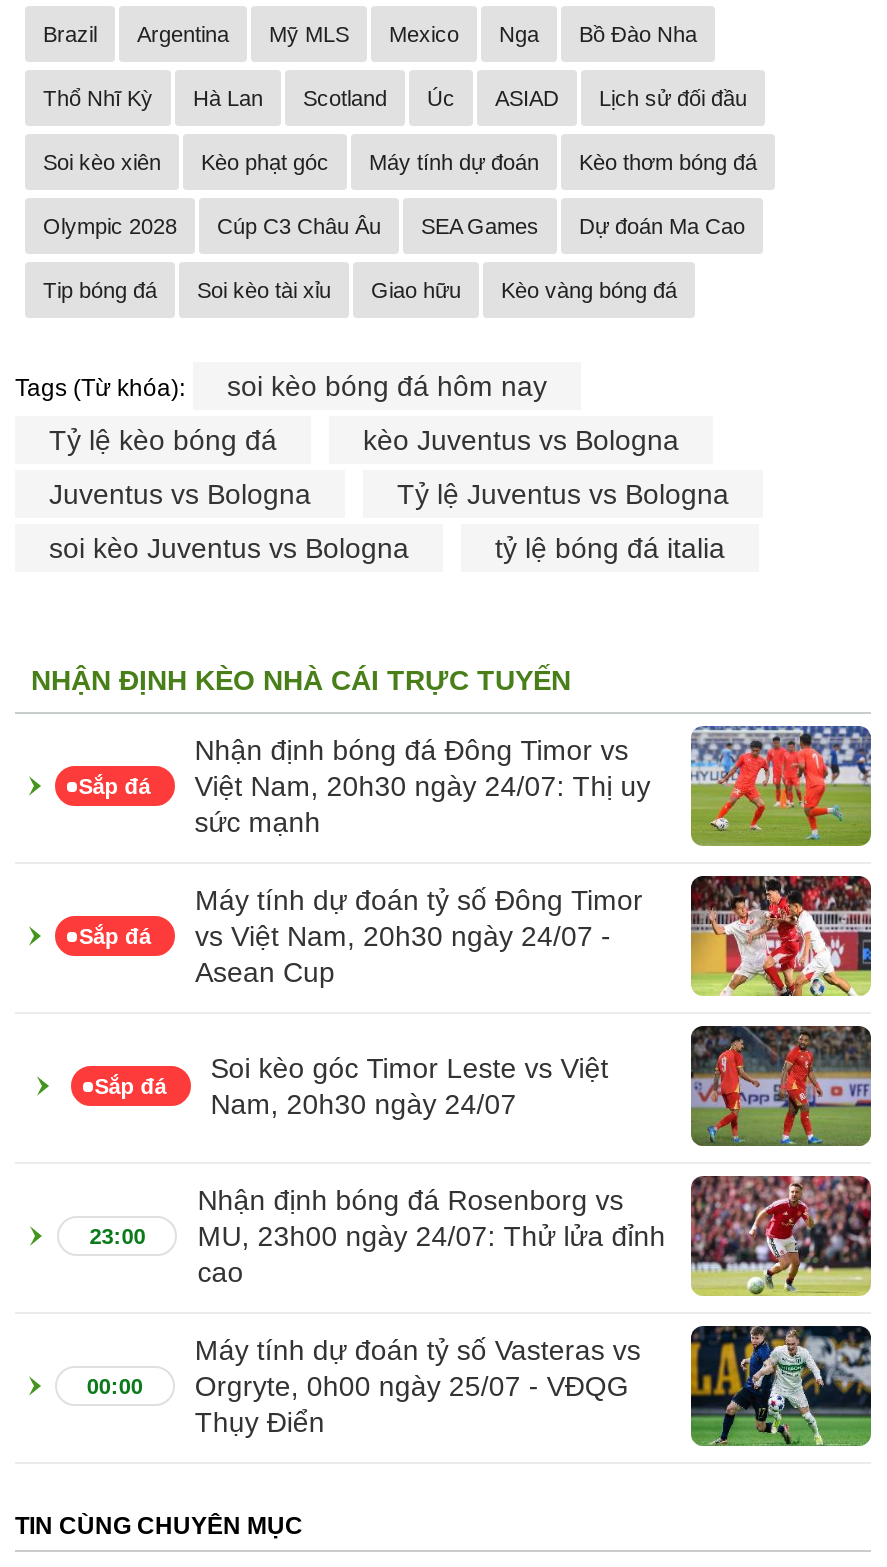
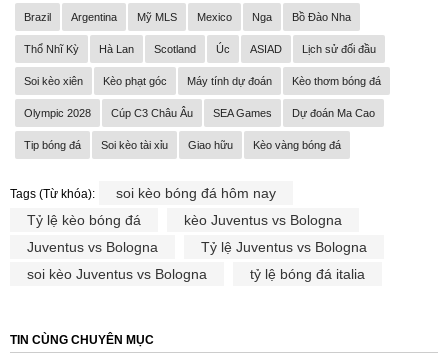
- NHẬN ĐỊNH KÈO NHÀ CÁI TRỰC TUYẾN
- Sắp đá

- [image]
- Nhận định bóng đá Đông Timor vs
- Việt Nam, 20h30 ngày 24/07: Thị uy
- sức mạnh

- [image]
- Máy tính dự đoán tỷ số Đông Timor
- vs Việt Nam, 20h30 ngày 24/07 -
- Asean Cup

- Sắp đá

- [image]
- Nhận định bóng đá Rosenborg vs
- MU, 23h00 ngày 24/07: Thử lửa đỉnh
- cao

- Soi kèo góc Timor Leste vs Việt
- Nam, 20h30 ngày 24/07

- Sắp đá

- [image]

- 23:00

- [image]
- Máy tính dự đoán tỷ số Vasteras vs
- Orgryte, 0h00 ngày 25/07 - VĐQG
- Thụy Điển

- 00:00
